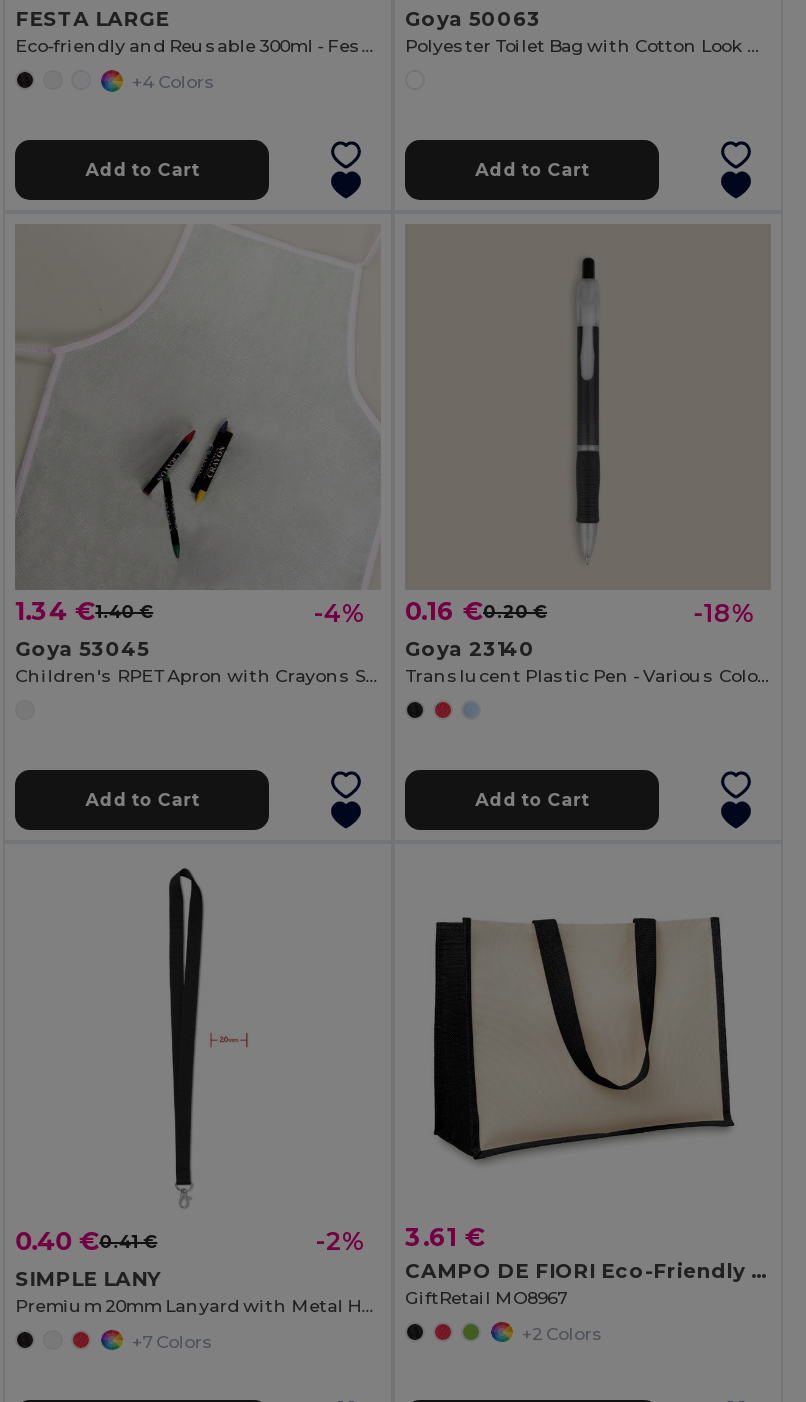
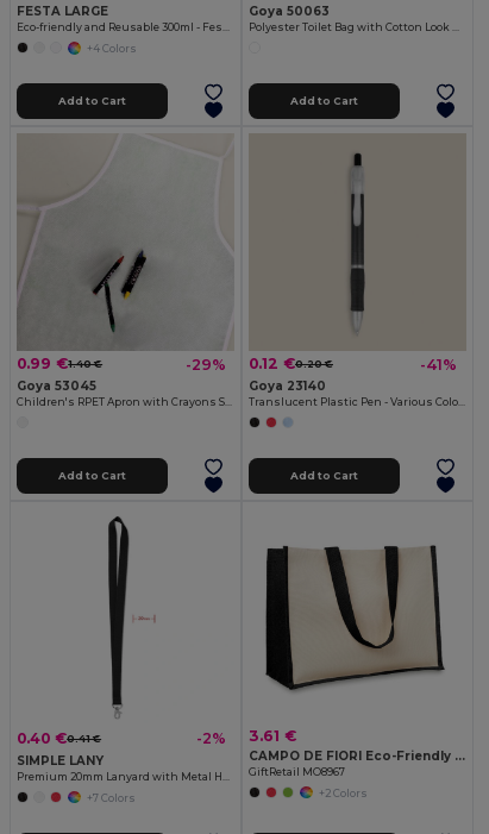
- 1.34 €1.40 €
+ 0.99 €1.40 €

- -4%
+ -29%

- 0.16 €0.20 €
+ 0.12 €0.20 €

- -18%
+ -41%
